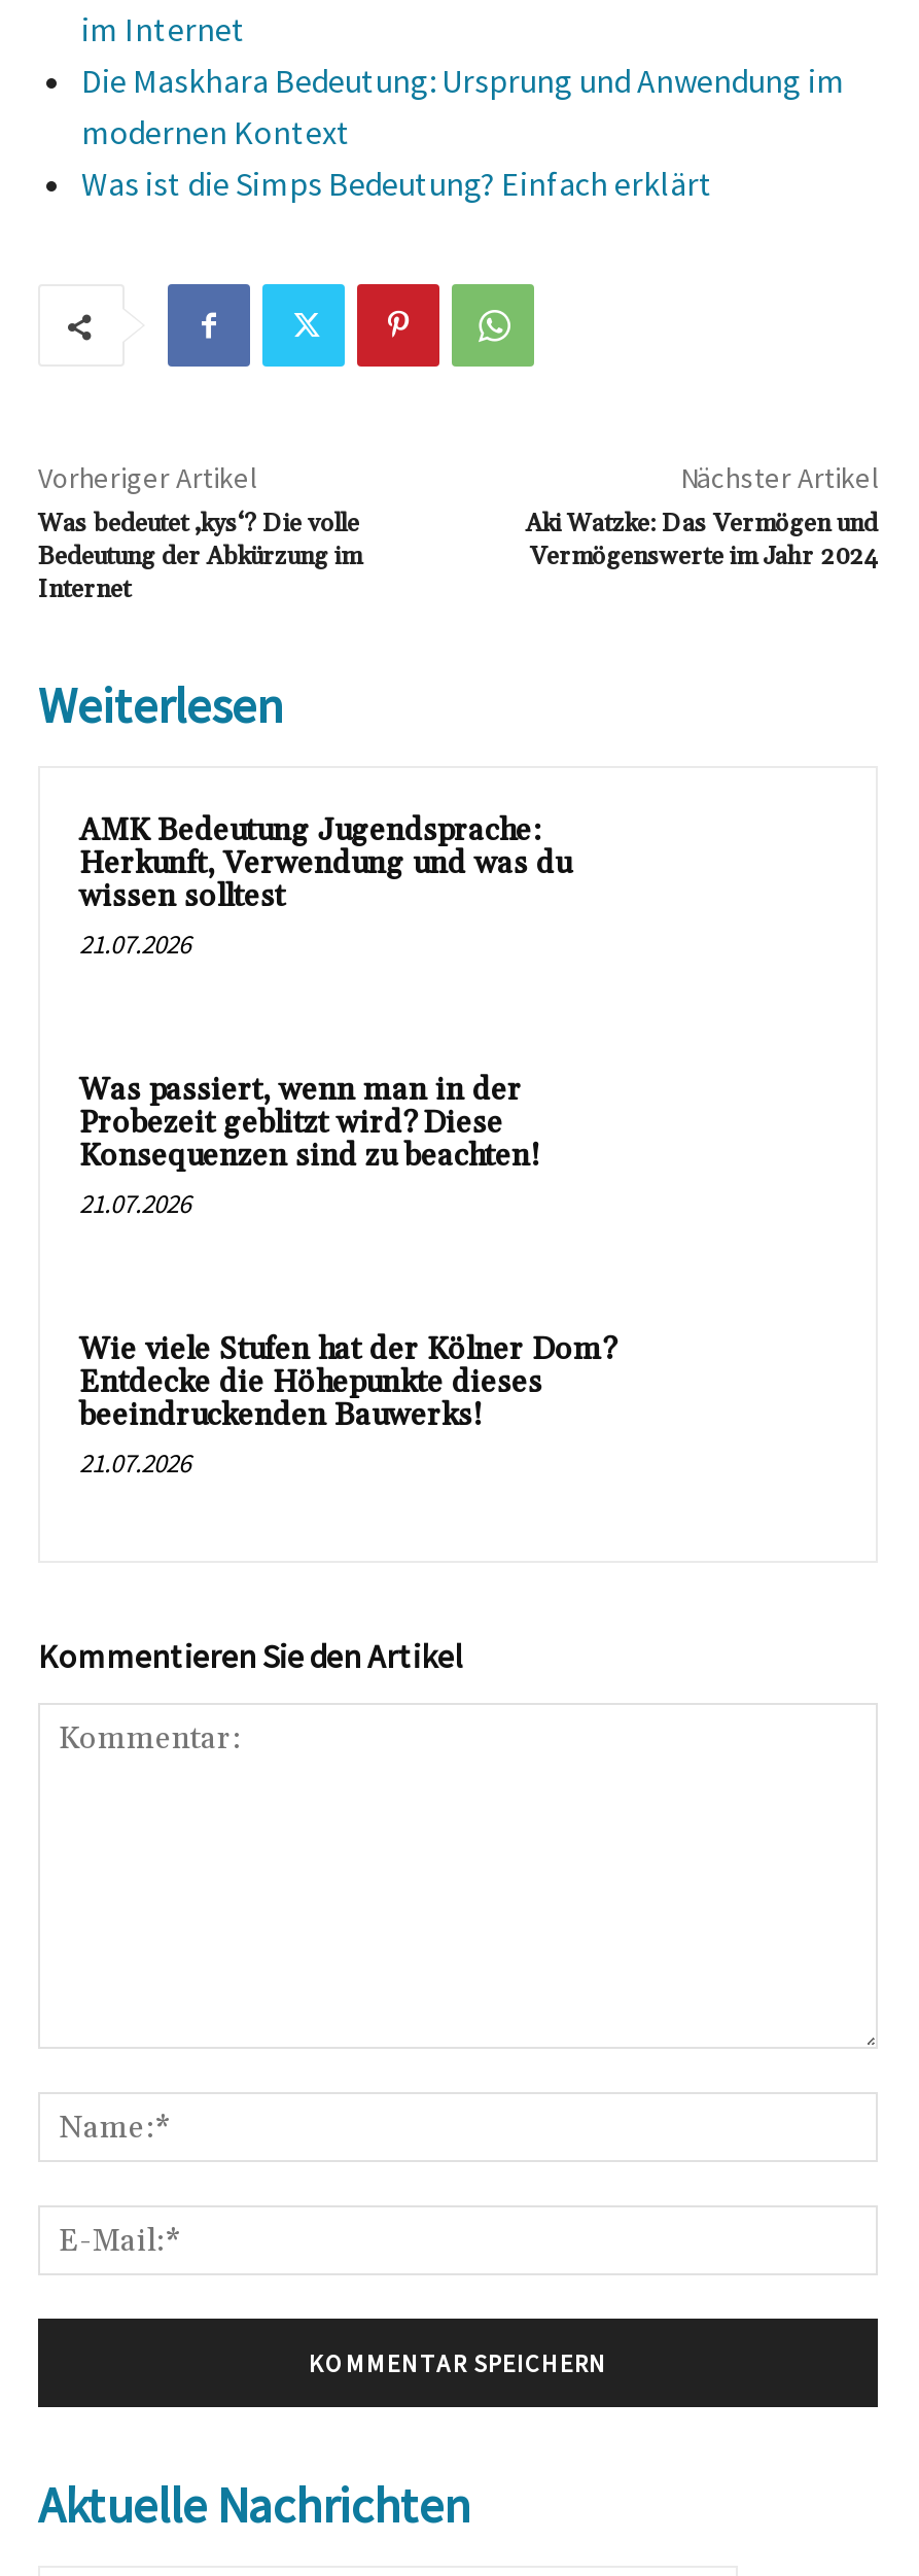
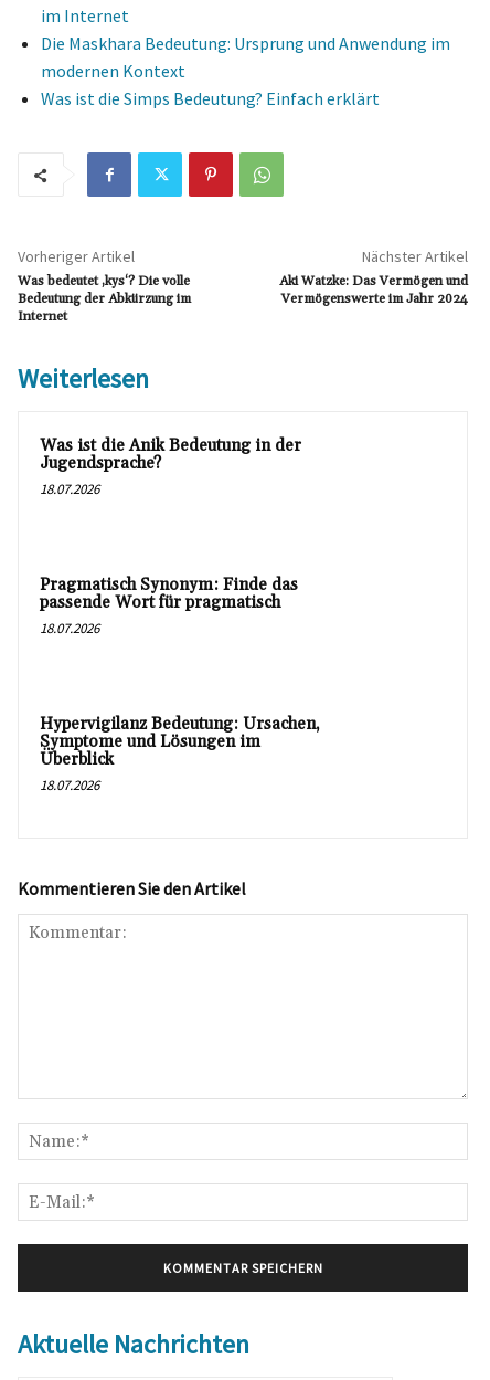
- AMK Bedeutung Jugendsprache:
- Herkunft, Verwendung und was du
- wissen solltest
- 21.07.2026
+ Was ist die Anik Bedeutung in der
+ Jugendsprache?
+ 18.07.2026

- Was passiert, wenn man in der
- Probezeit geblitzt wird? Diese
- Konsequenzen sind zu beachten!
- 21.07.2026
+ Pragmatisch Synonym: Finde das
+ passende Wort für pragmatisch
+ 18.07.2026

- Wie viele Stufen hat der Kölner Dom?
- Entdecke die Höhepunkte dieses
- beeindruckenden Bauwerks!
- 21.07.2026
+ Hypervigilanz Bedeutung: Ursachen,
+ Symptome und Lösungen im
+ Überblick
+ 18.07.2026
